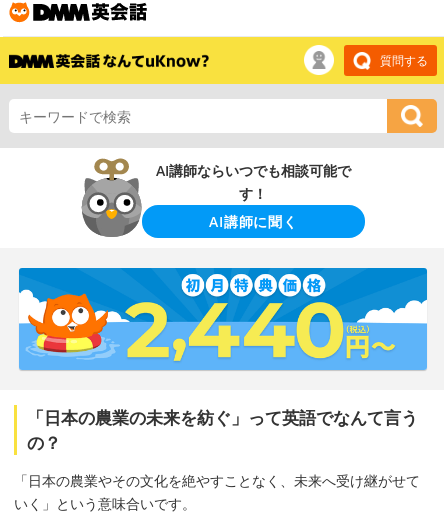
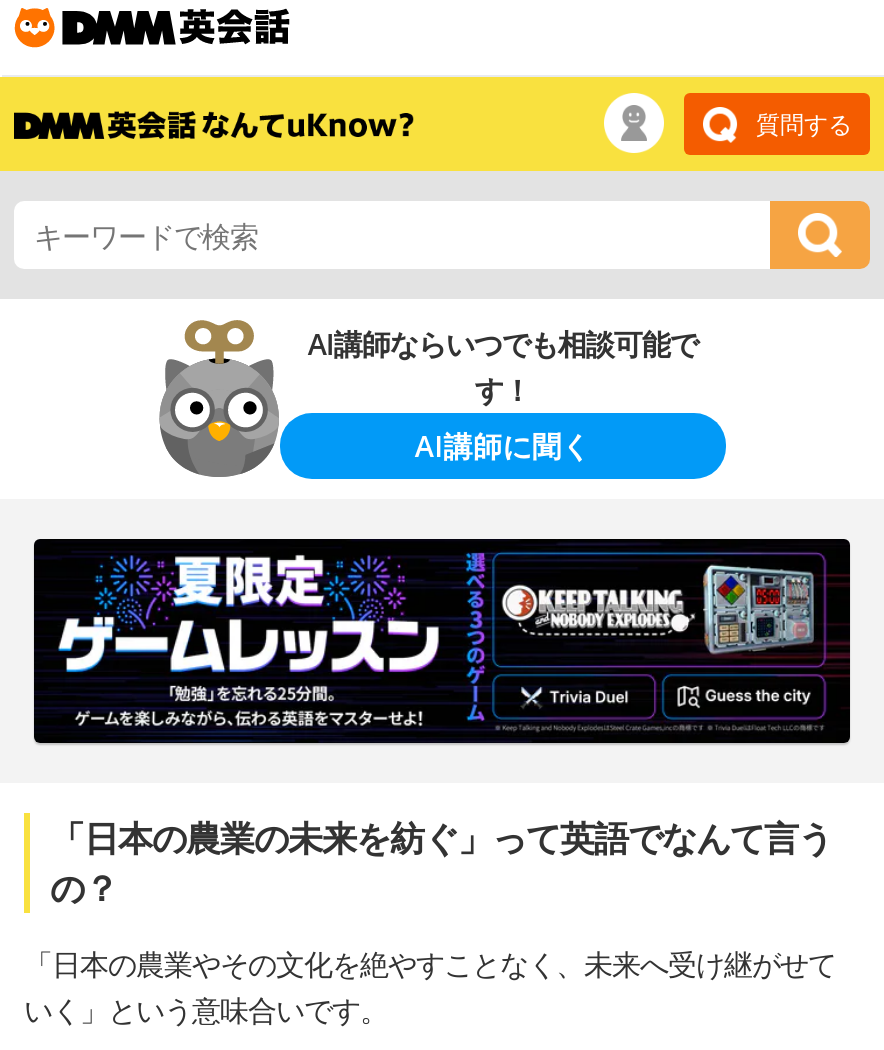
- [image]
+ [image]
